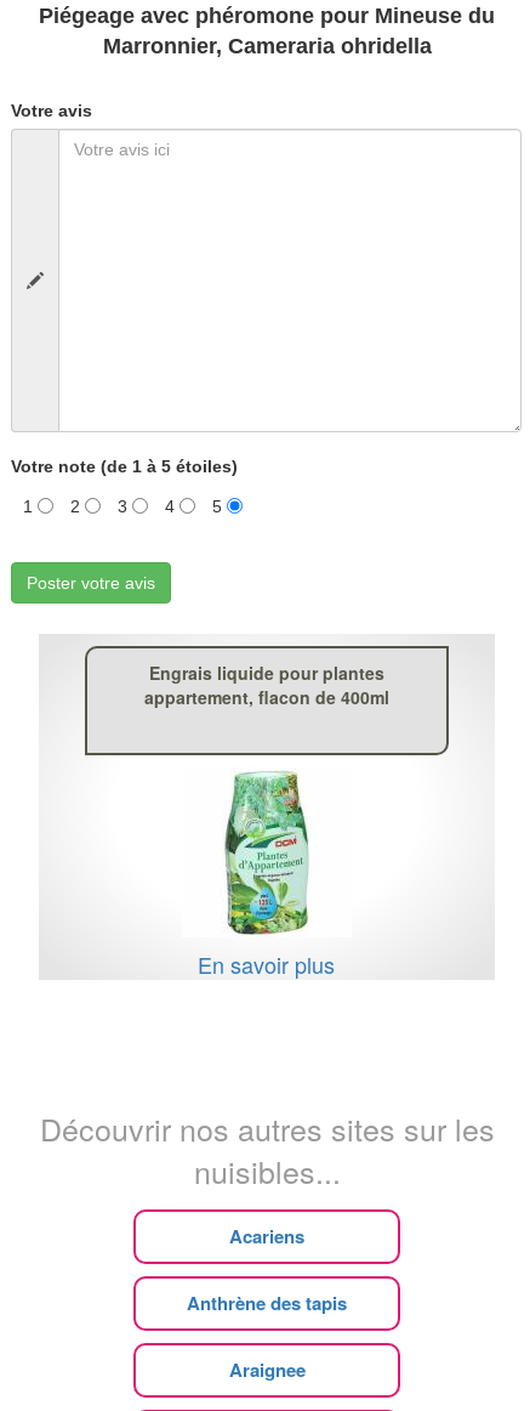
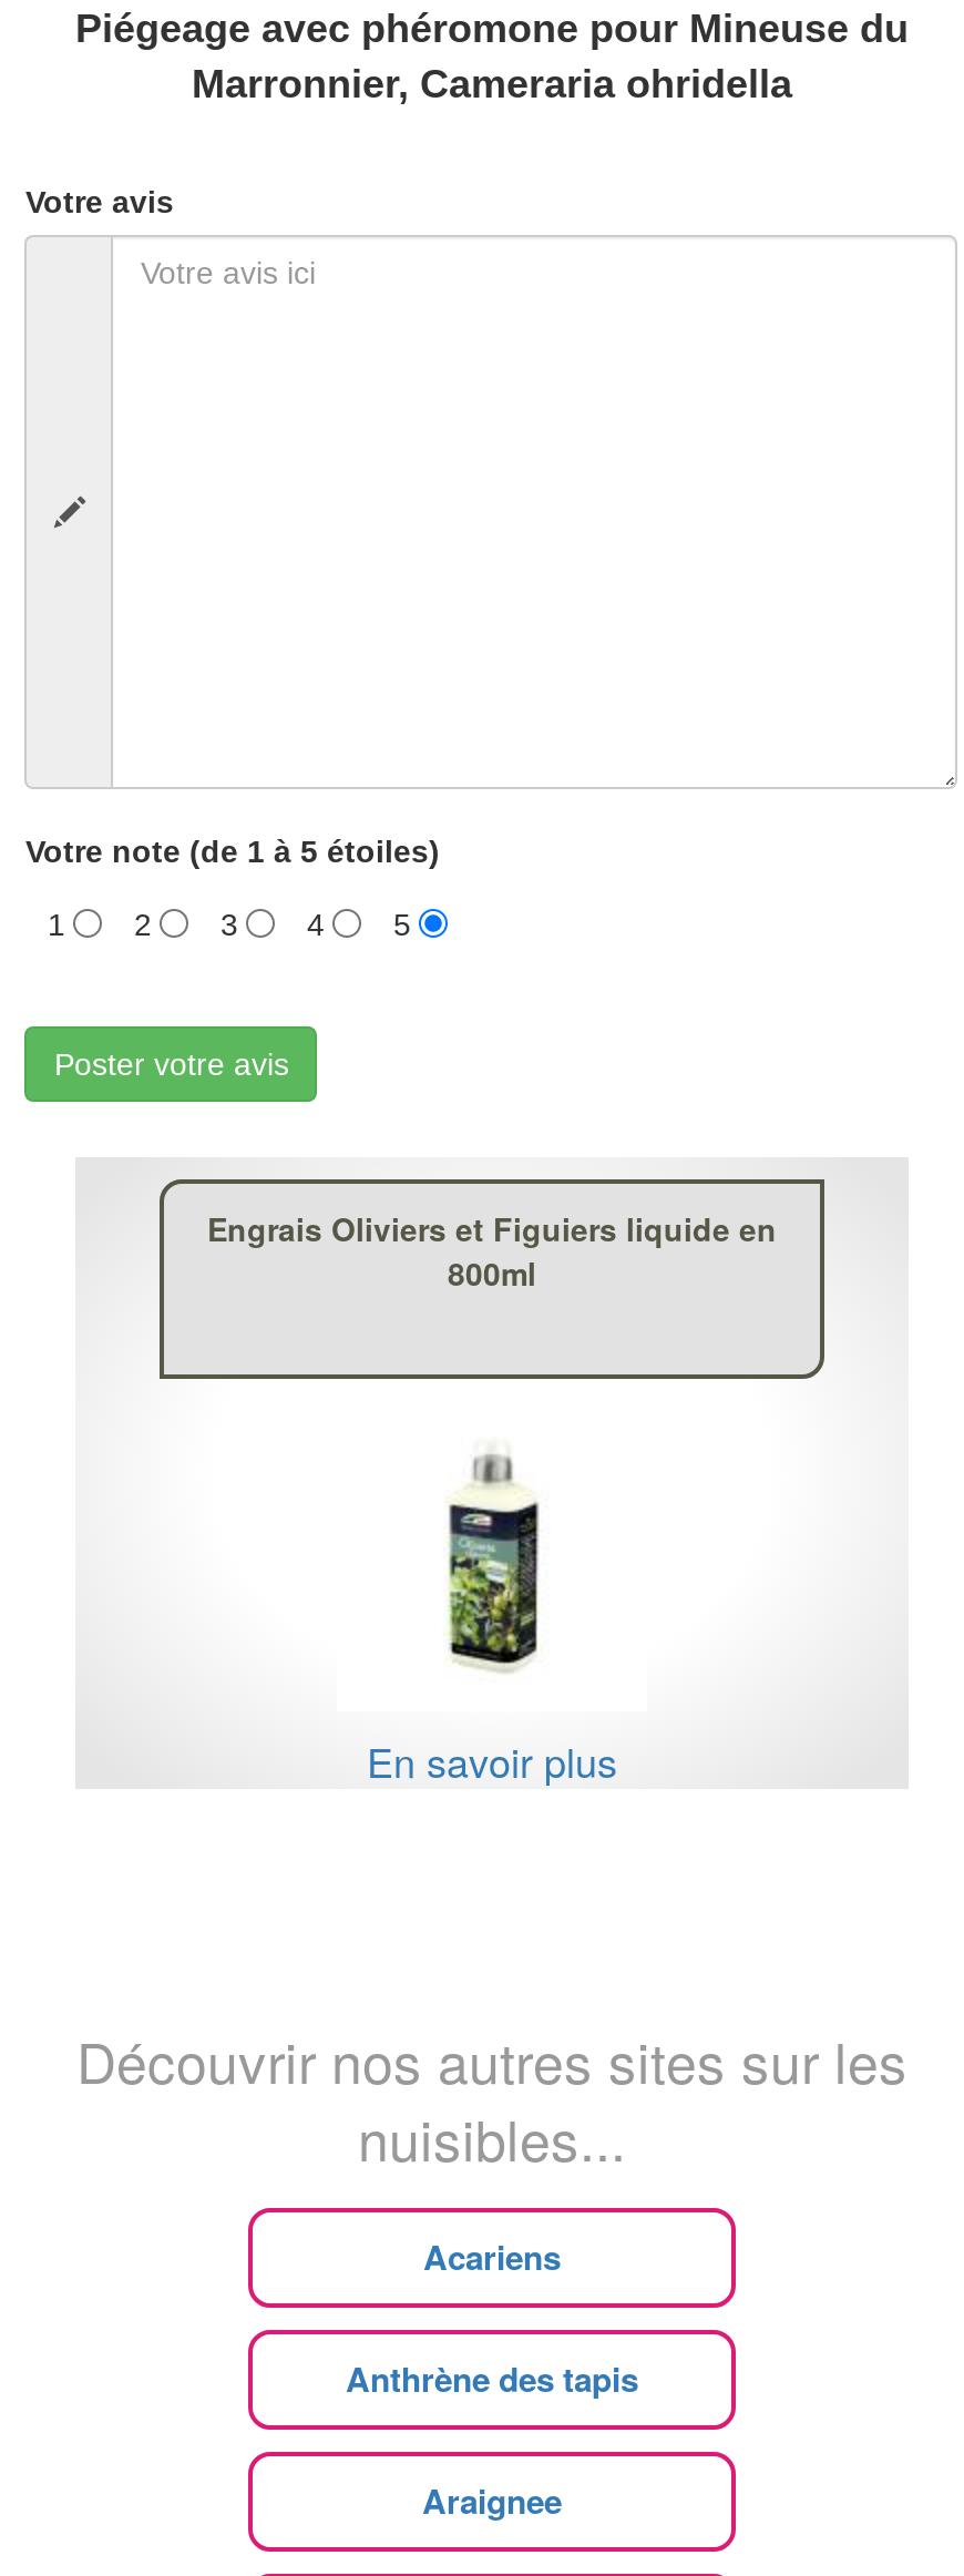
- Engrais liquide pour plantes
- appartement, flacon de 400ml
+ Engrais Oliviers et Figuiers liquide en
+ 800ml

- [image]
+ [image]
